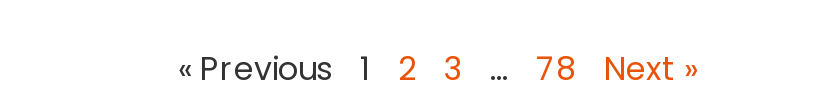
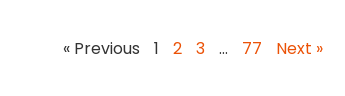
- 78
+ 77
